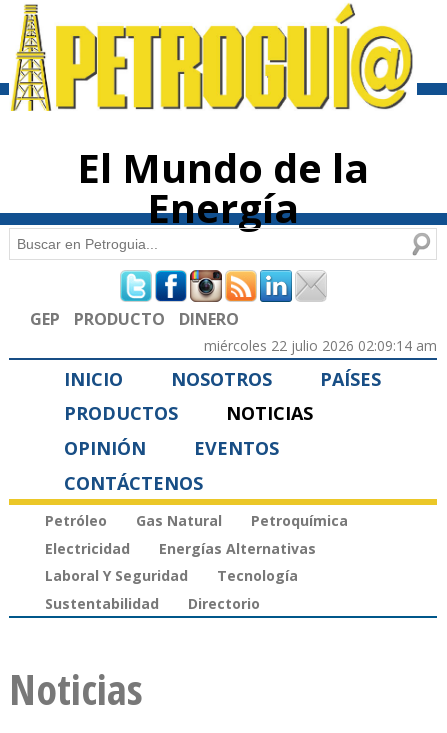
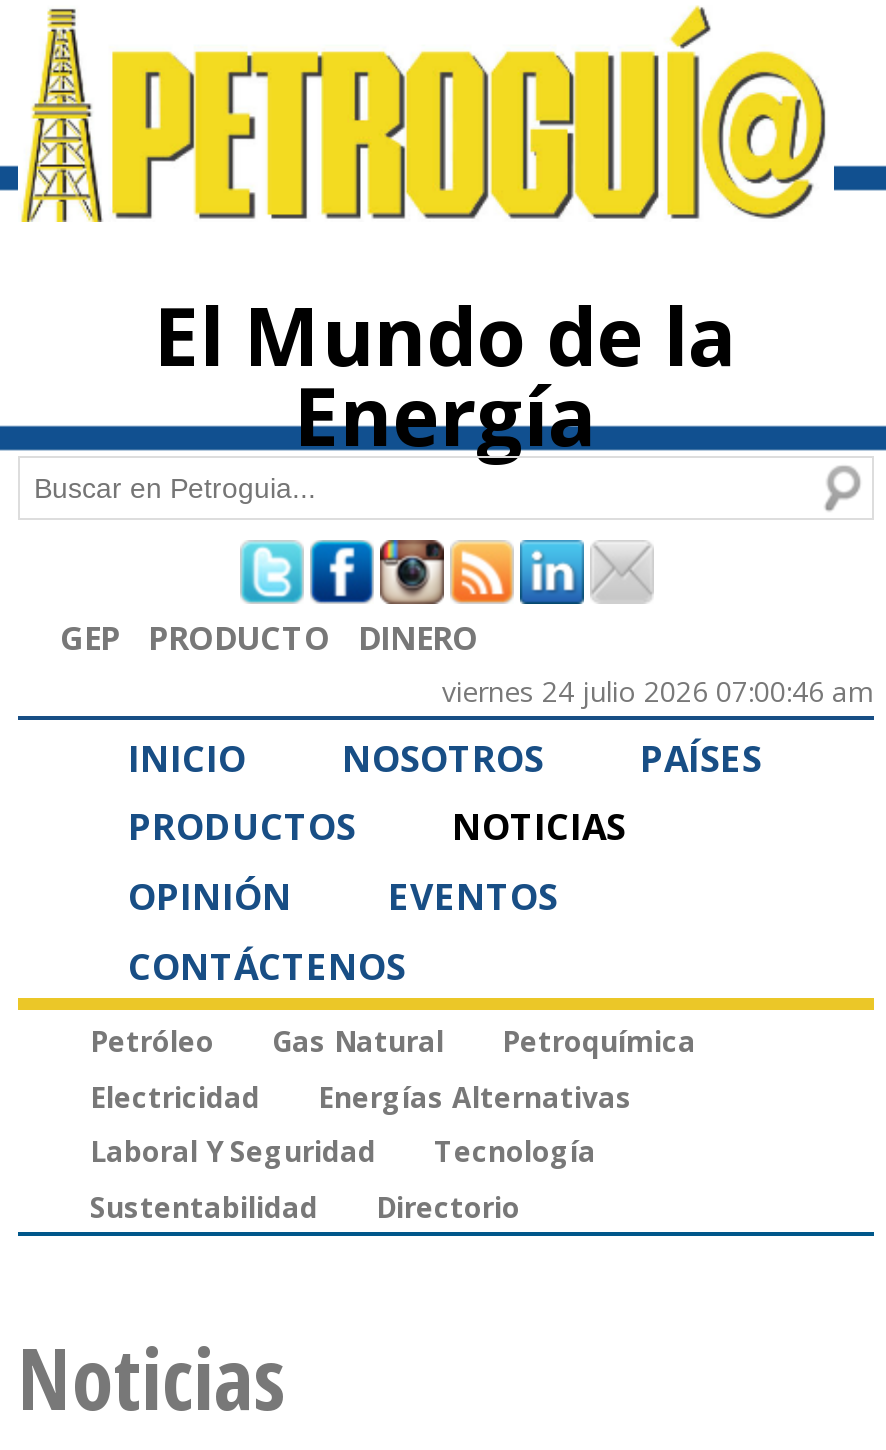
- miércoles 22 julio 2026 02:09:14 am
+ viernes 24 julio 2026 07:00:46 am
